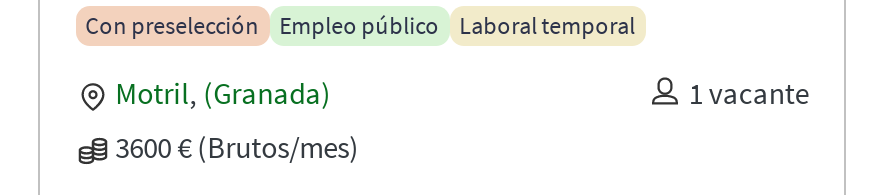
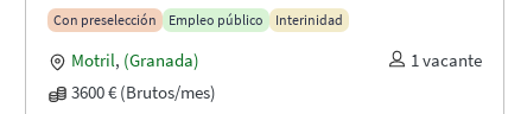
- Laboral temporal
+ Interinidad
